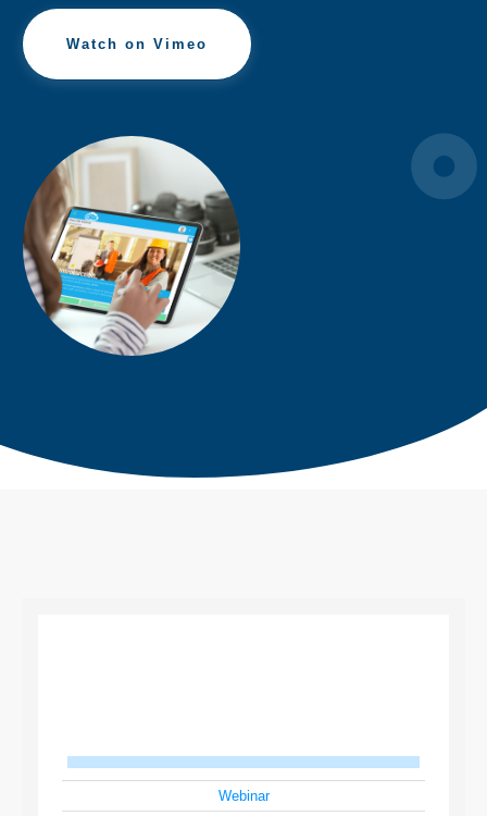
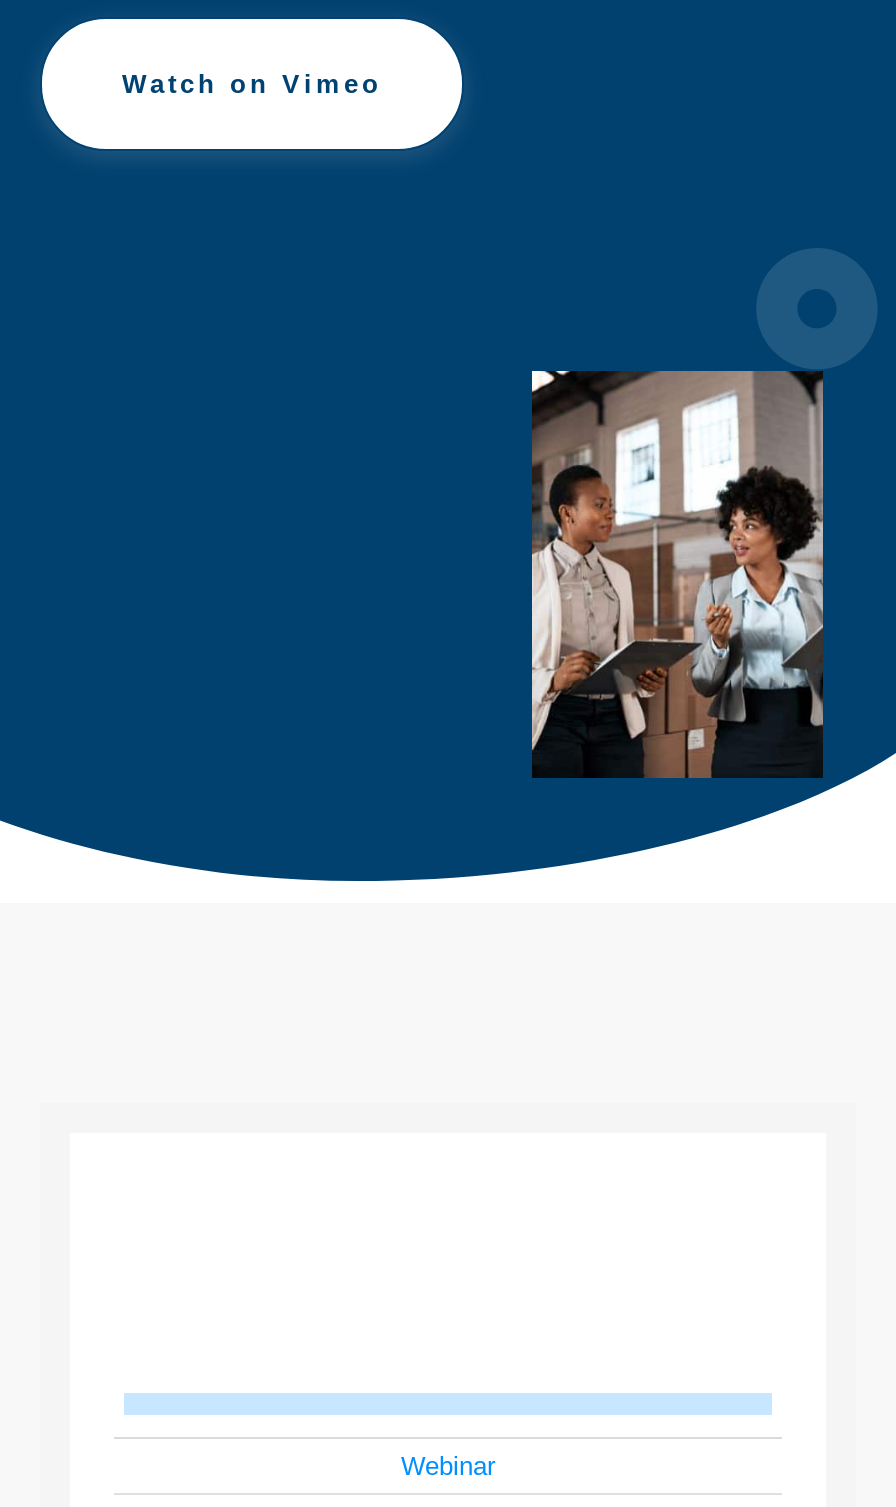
+ [image]

- [image]
